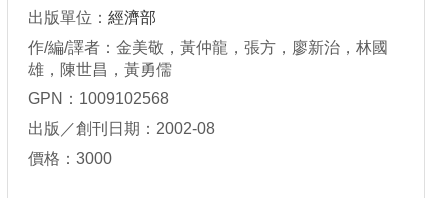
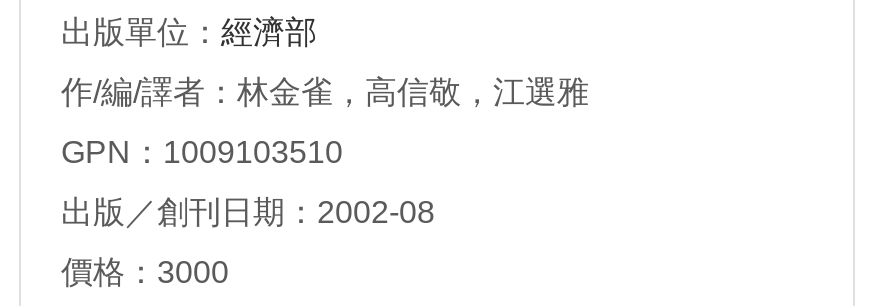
- 作/編/譯者：金美敬，黃仲龍，張方，廖新治，林國
- 雄，陳世昌，黃勇儒
+ 作/編/譯者：林金雀，高信敬，江選雅

- GPN：1009102568
+ GPN：1009103510
